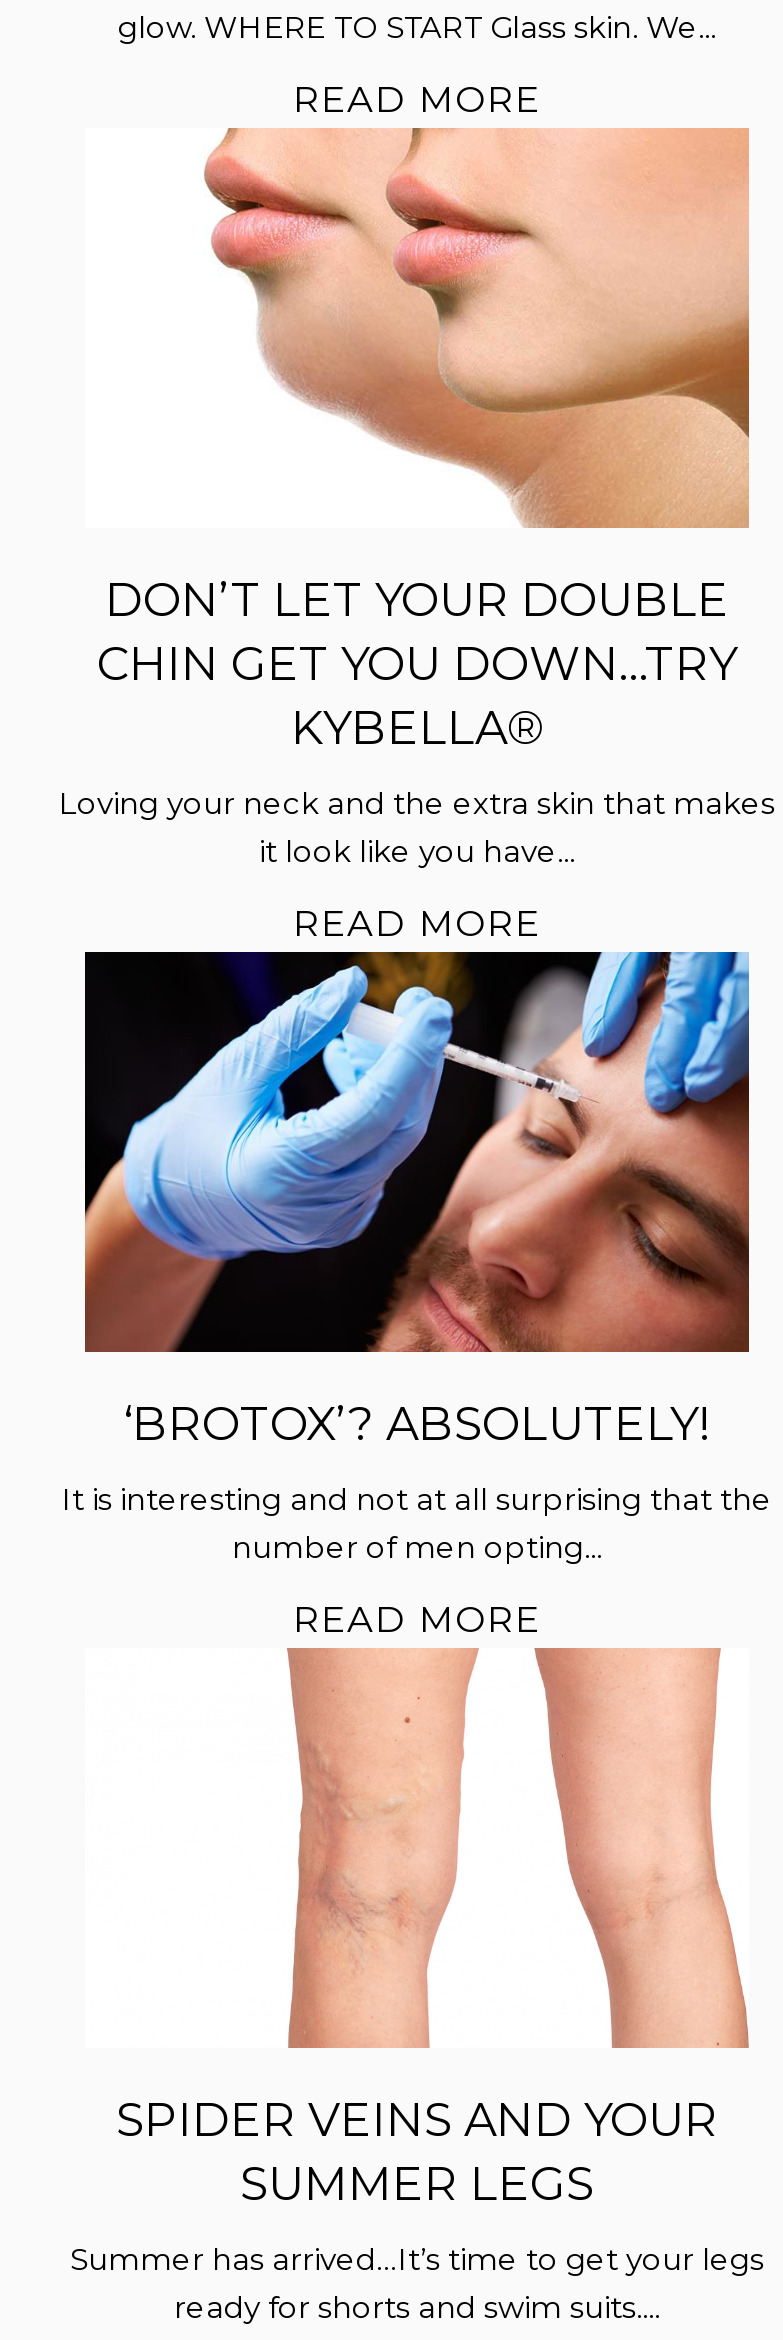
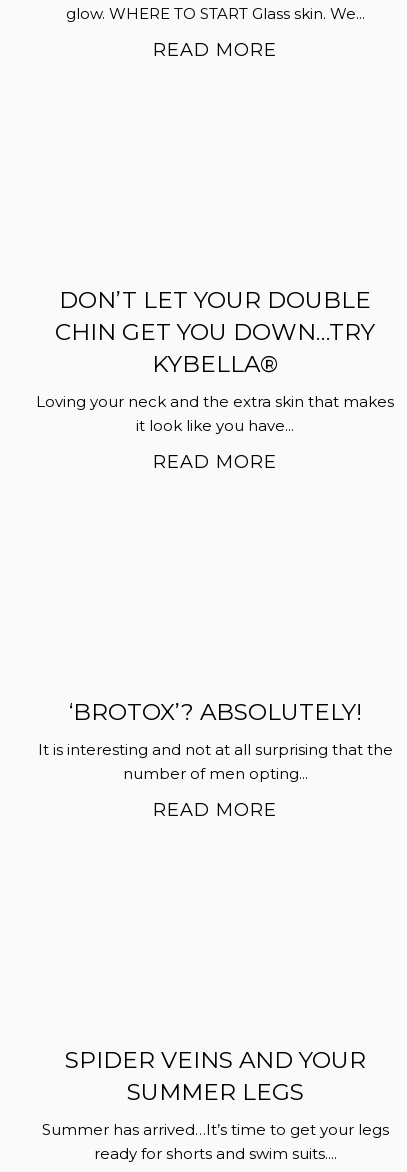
- [image]

- [image]

- [image]

- [image]
